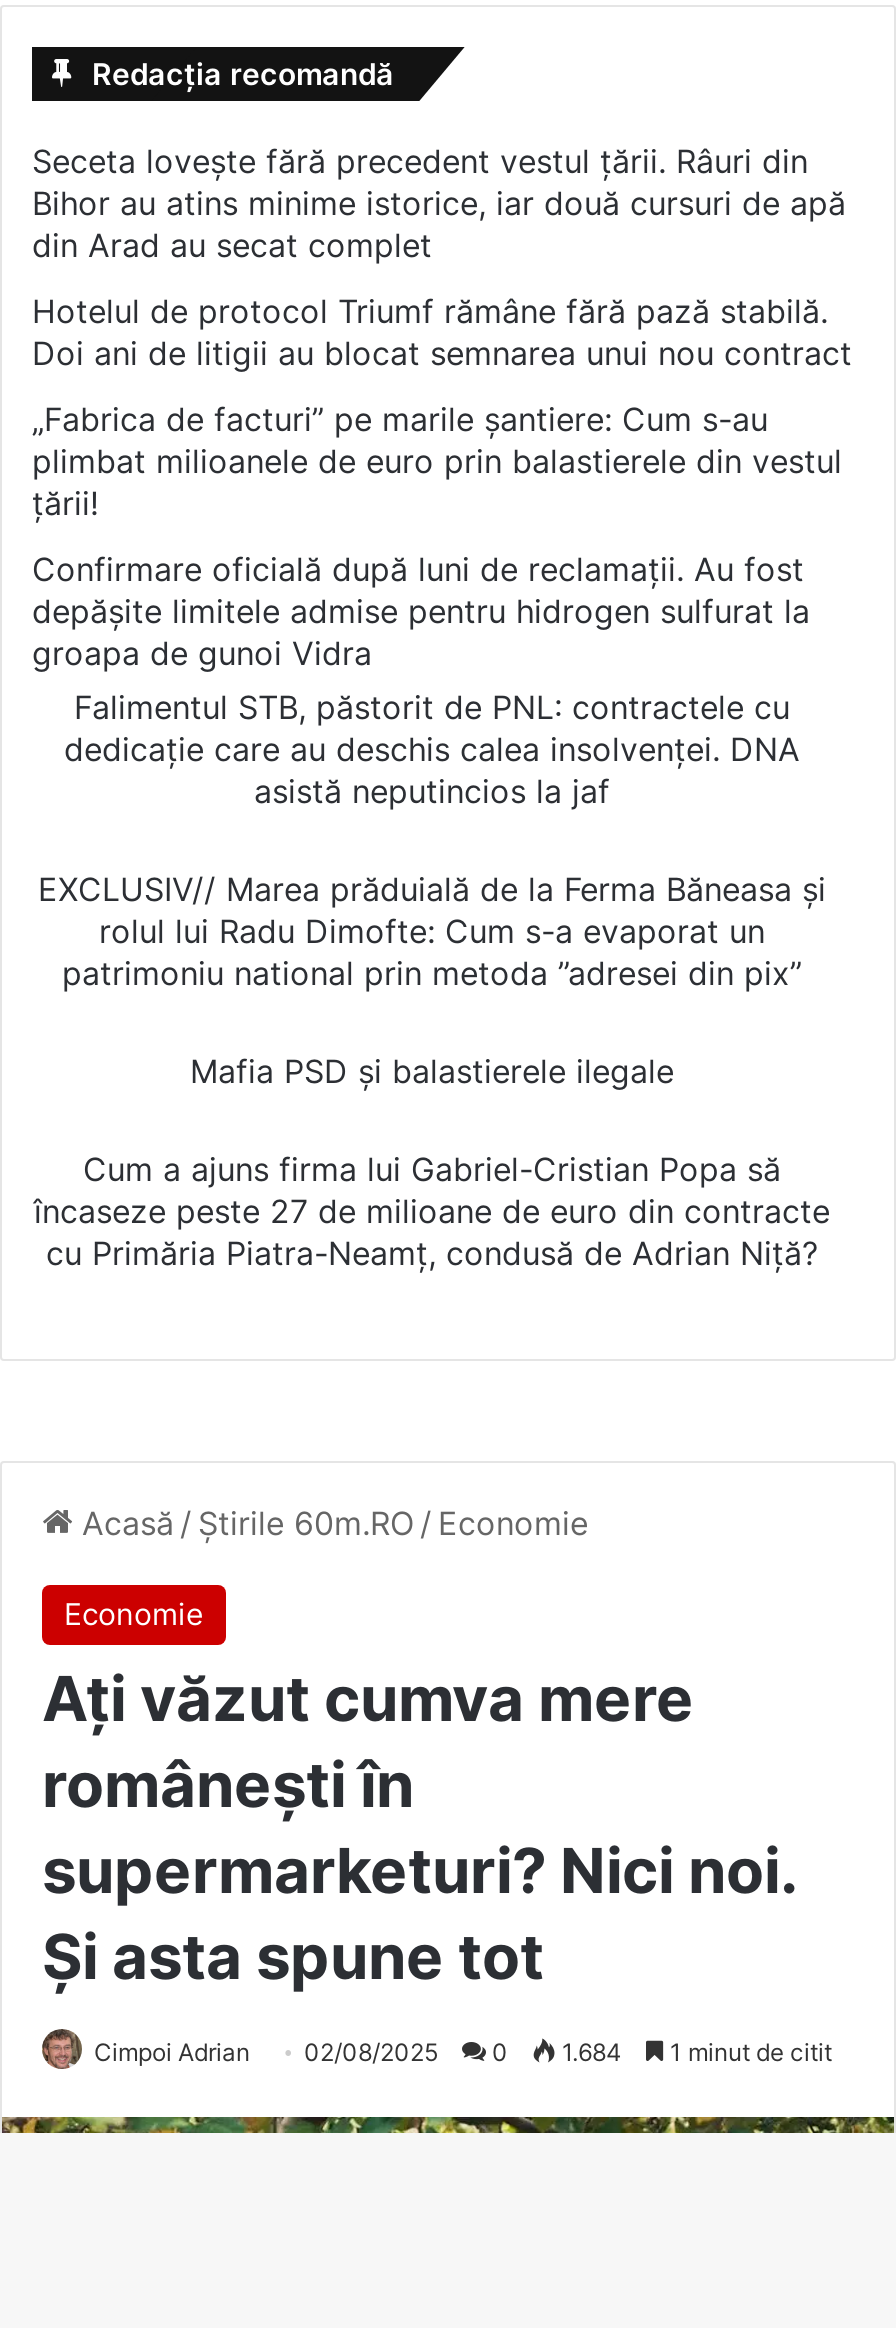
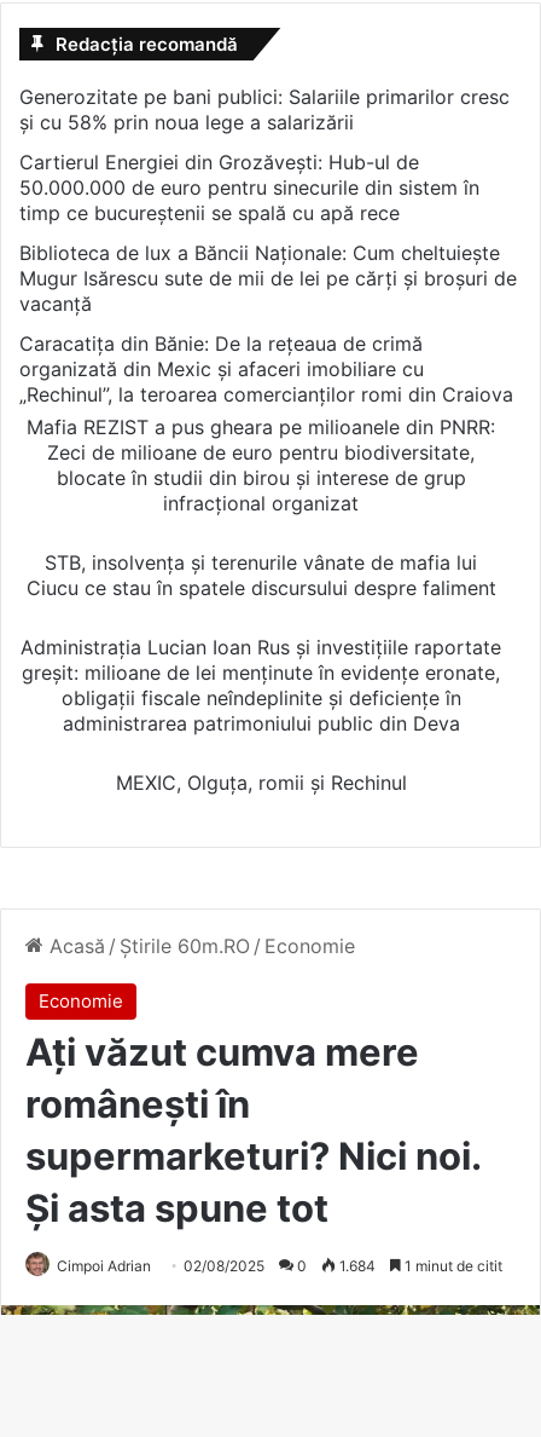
- Seceta lovește fără precedent vestul țării. Râuri din
- Bihor au atins minime istorice, iar două cursuri de apă
- din Arad au secat complet
+ Generozitate pe bani publici: Salariile primarilor cresc
+ și cu 58% prin noua lege a salarizării

- Hotelul de protocol Triumf rămâne fără pază stabilă.
- Doi ani de litigii au blocat semnarea unui nou contract
+ Cartierul Energiei din Grozăvești: Hub-ul de
+ 50.000.000 de euro pentru sinecurile din sistem în
+ timp ce bucureștenii se spală cu apă rece

- „Fabrica de facturi” pe marile șantiere: Cum s-au
- plimbat milioanele de euro prin balastierele din vestul
- țării!
+ Biblioteca de lux a Băncii Naționale: Cum cheltuiește
+ Mugur Isărescu sute de mii de lei pe cărți și broșuri de
+ vacanță

- Confirmare oficială după luni de reclamații. Au fost
- depășite limitele admise pentru hidrogen sulfurat la
- groapa de gunoi Vidra
- Falimentul STB, păstorit de PNL: contractele cu
- dedicație care au deschis calea insolvenței. DNA
- asistă neputincios la jaf
+ Caracatița din Bănie: De la rețeaua de crimă
+ organizată din Mexic și afaceri imobiliare cu
+ „Rechinul”, la teroarea comercianților romi din Craiova
+ Mafia REZIST a pus gheara pe milioanele din PNRR:
+ Zeci de milioane de euro pentru biodiversitate,
+ blocate în studii din birou și interese de grup
+ infracțional organizat

- EXCLUSIV// Marea prăduială de la Ferma Băneasa și
- rolul lui Radu Dimofte: Cum s-a evaporat un
- patrimoniu national prin metoda ”adresei din pix”
+ STB, insolvența și terenurile vânate de mafia lui
+ Ciucu ce stau în spatele discursului despre faliment

- Mafia PSD și balastierele ilegale
+ Administrația Lucian Ioan Rus și investițiile raportate
+ greșit: milioane de lei menținute în evidențe eronate,
+ obligații fiscale neîndeplinite și deficiențe în
+ administrarea patrimoniului public din Deva

- Cum a ajuns firma lui Gabriel-Cristian Popa să
- încaseze peste 27 de milioane de euro din contracte
- cu Primăria Piatra-Neamț, condusă de Adrian Niță?
+ MEXIC, Olguța, romii și Rechinul
